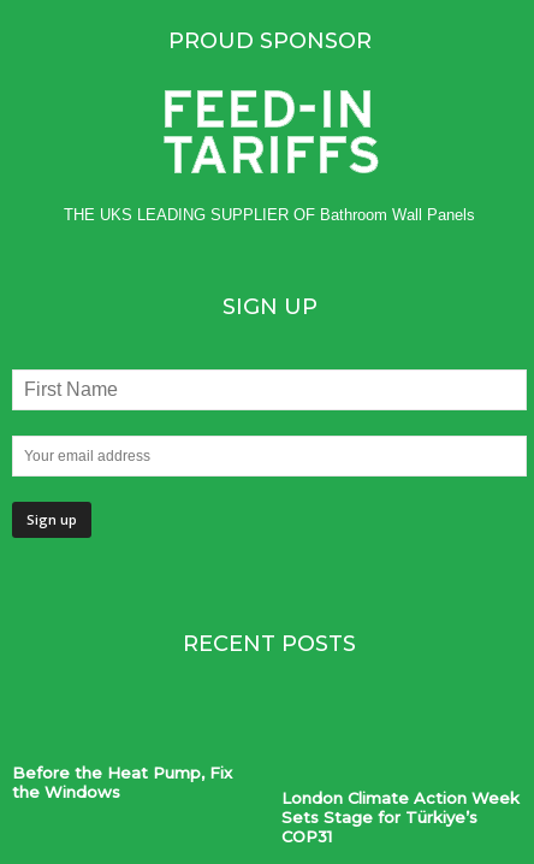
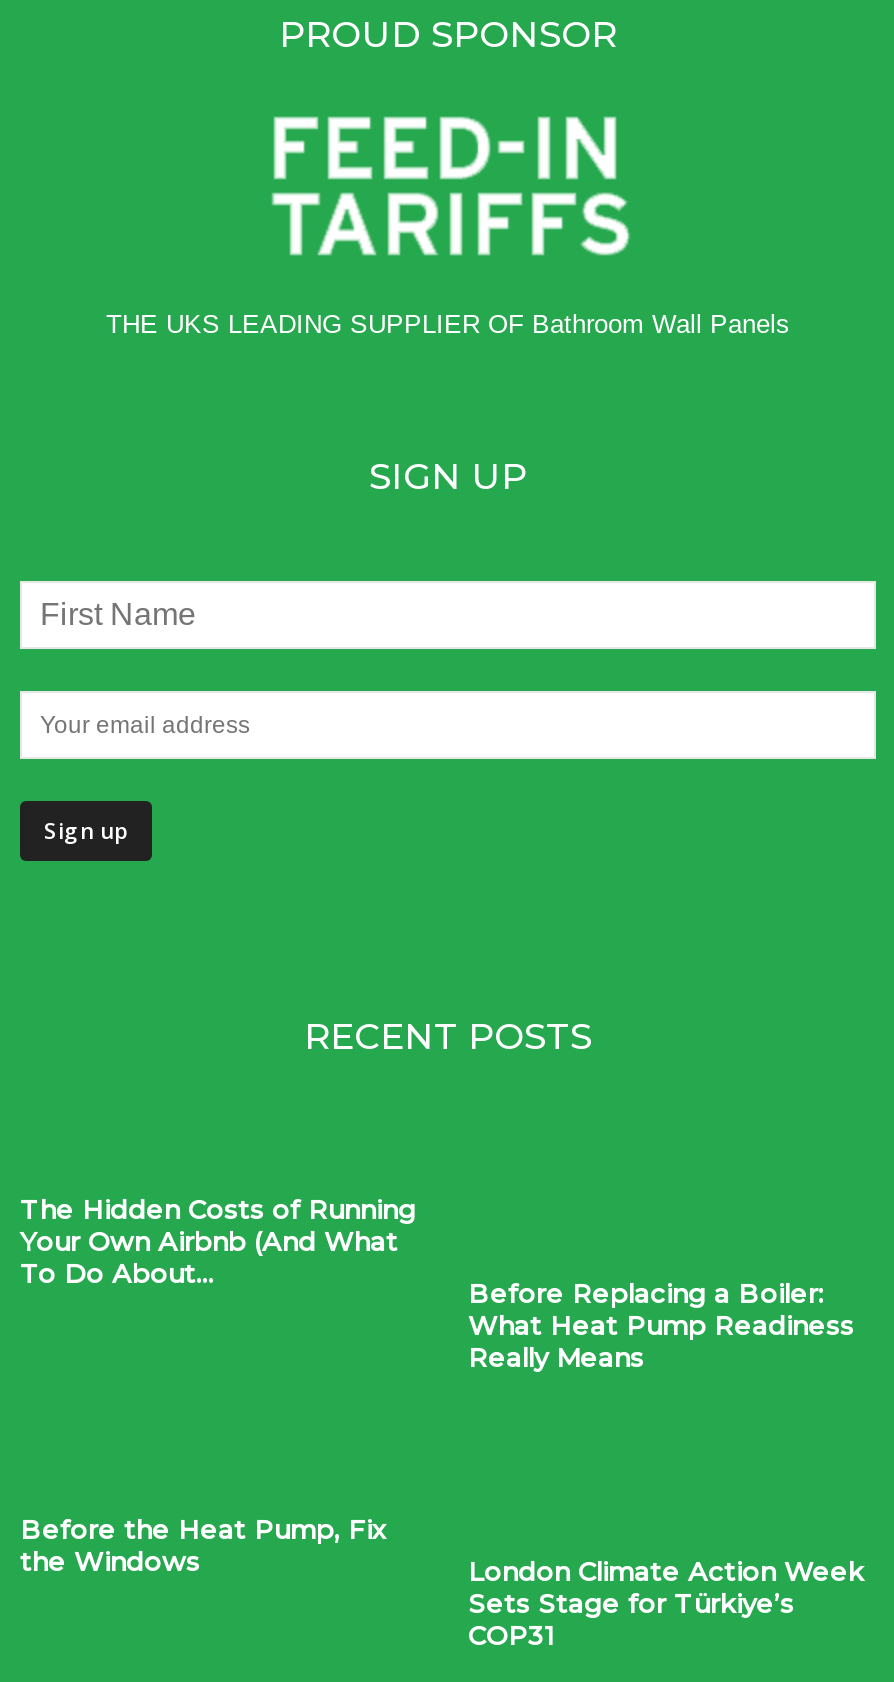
+ The Hidden Costs of Running
+ Your Own Airbnb (And What
+ To Do About...
+ Before Replacing a Boiler:
+ What Heat Pump Readiness
+ Really Means
